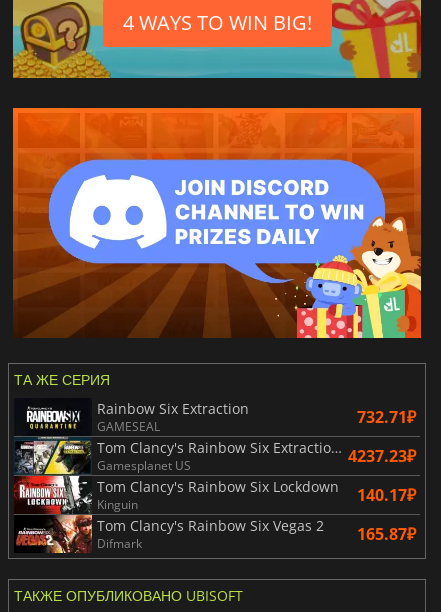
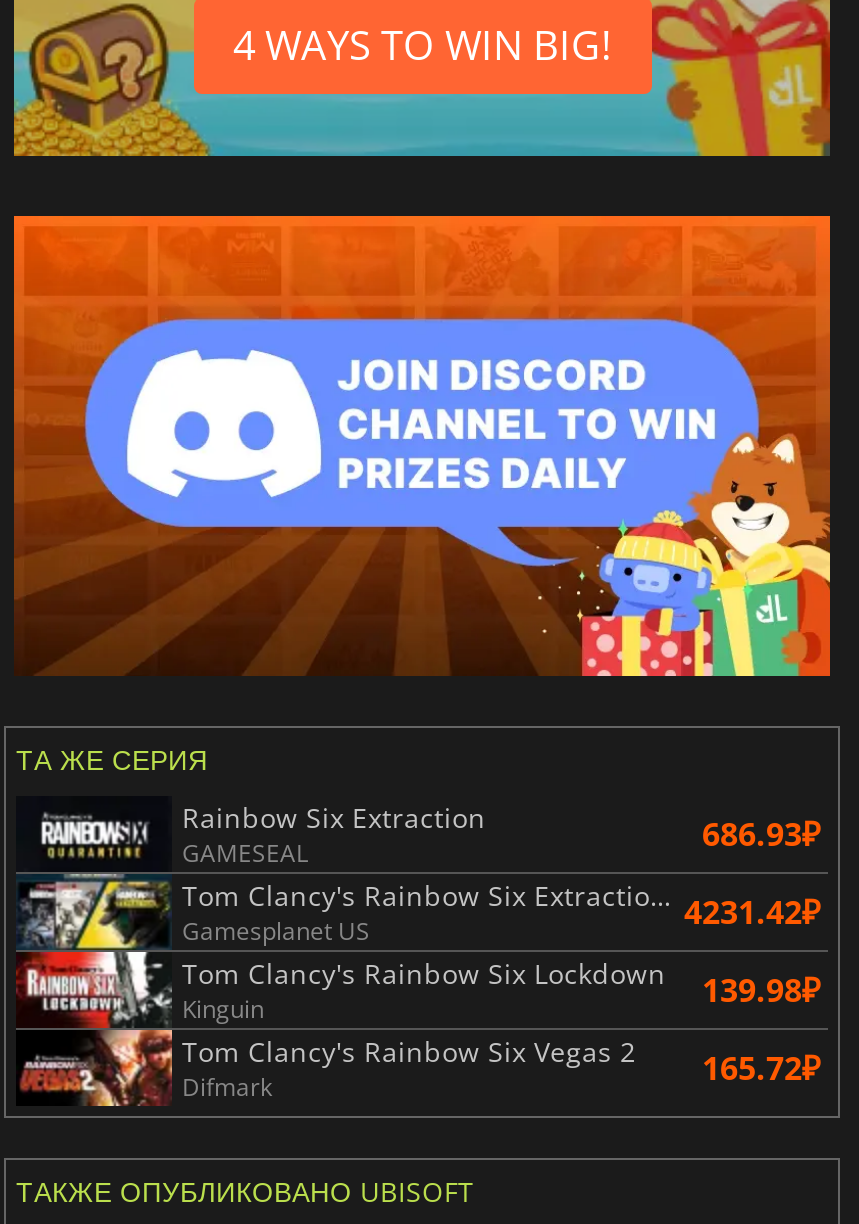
- 732.71₽
+ 686.93₽

- 4237.23₽
+ 4231.42₽

- Tom Clancy's Rainbow Six Lockdown 140.17₽
+ Tom Clancy's Rainbow Six Lockdown 139.98₽

- Tom Clancy's Rainbow Six Vegas 2 165.87₽
+ Tom Clancy's Rainbow Six Vegas 2 165.72₽
